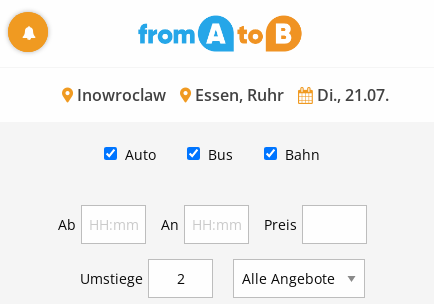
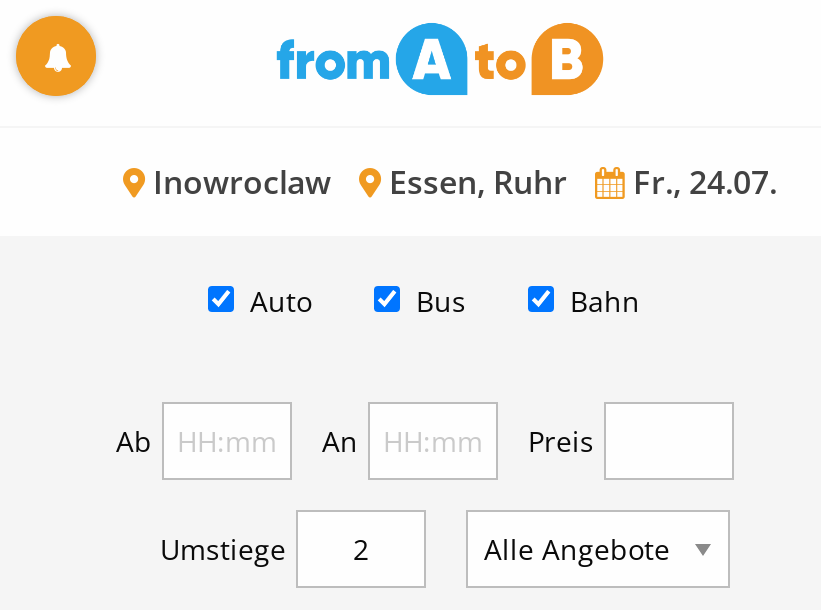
- Inowroclaw Essen, Ruhr Di., 21.07.
+ Inowroclaw Essen, Ruhr Fr., 24.07.
